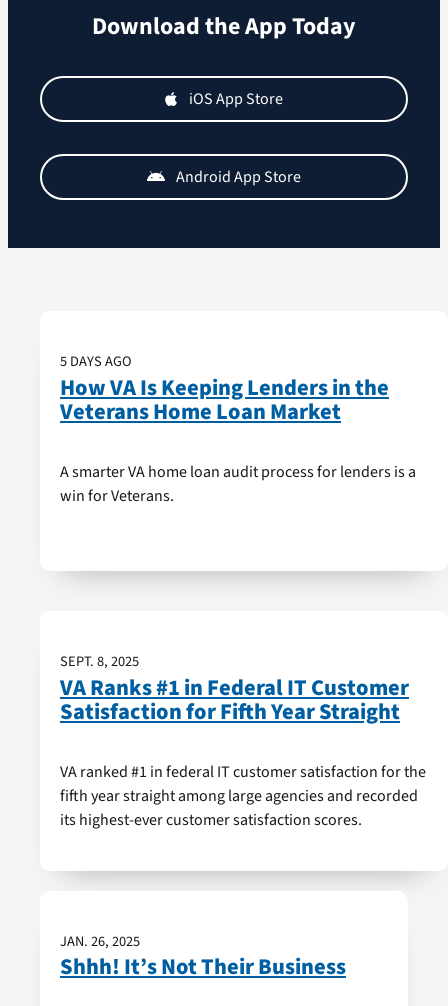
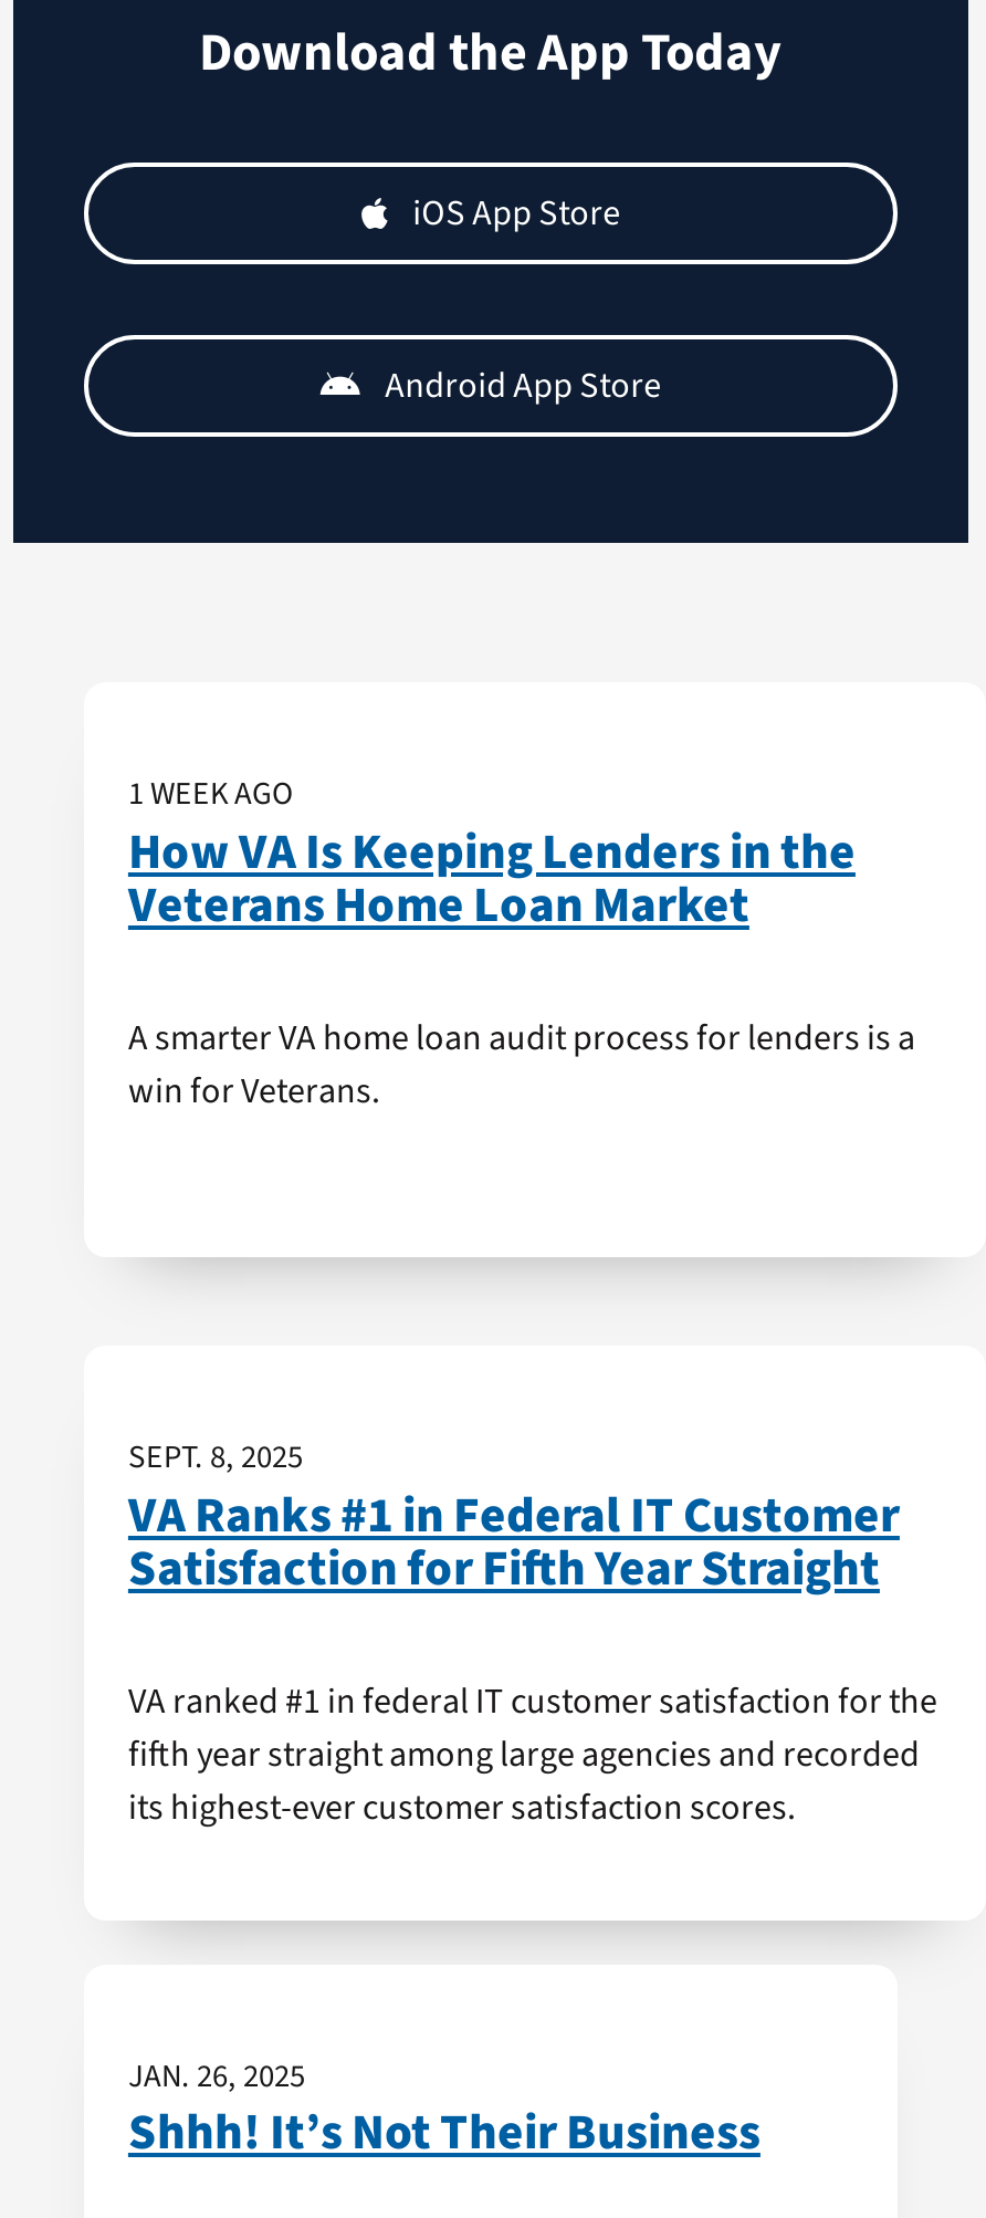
- 5 DAYS AGO
+ 1 WEEK AGO
